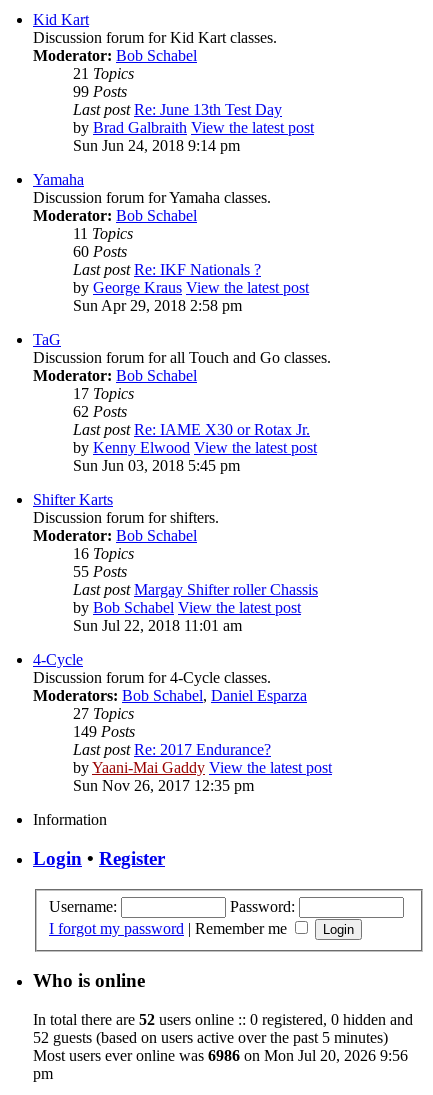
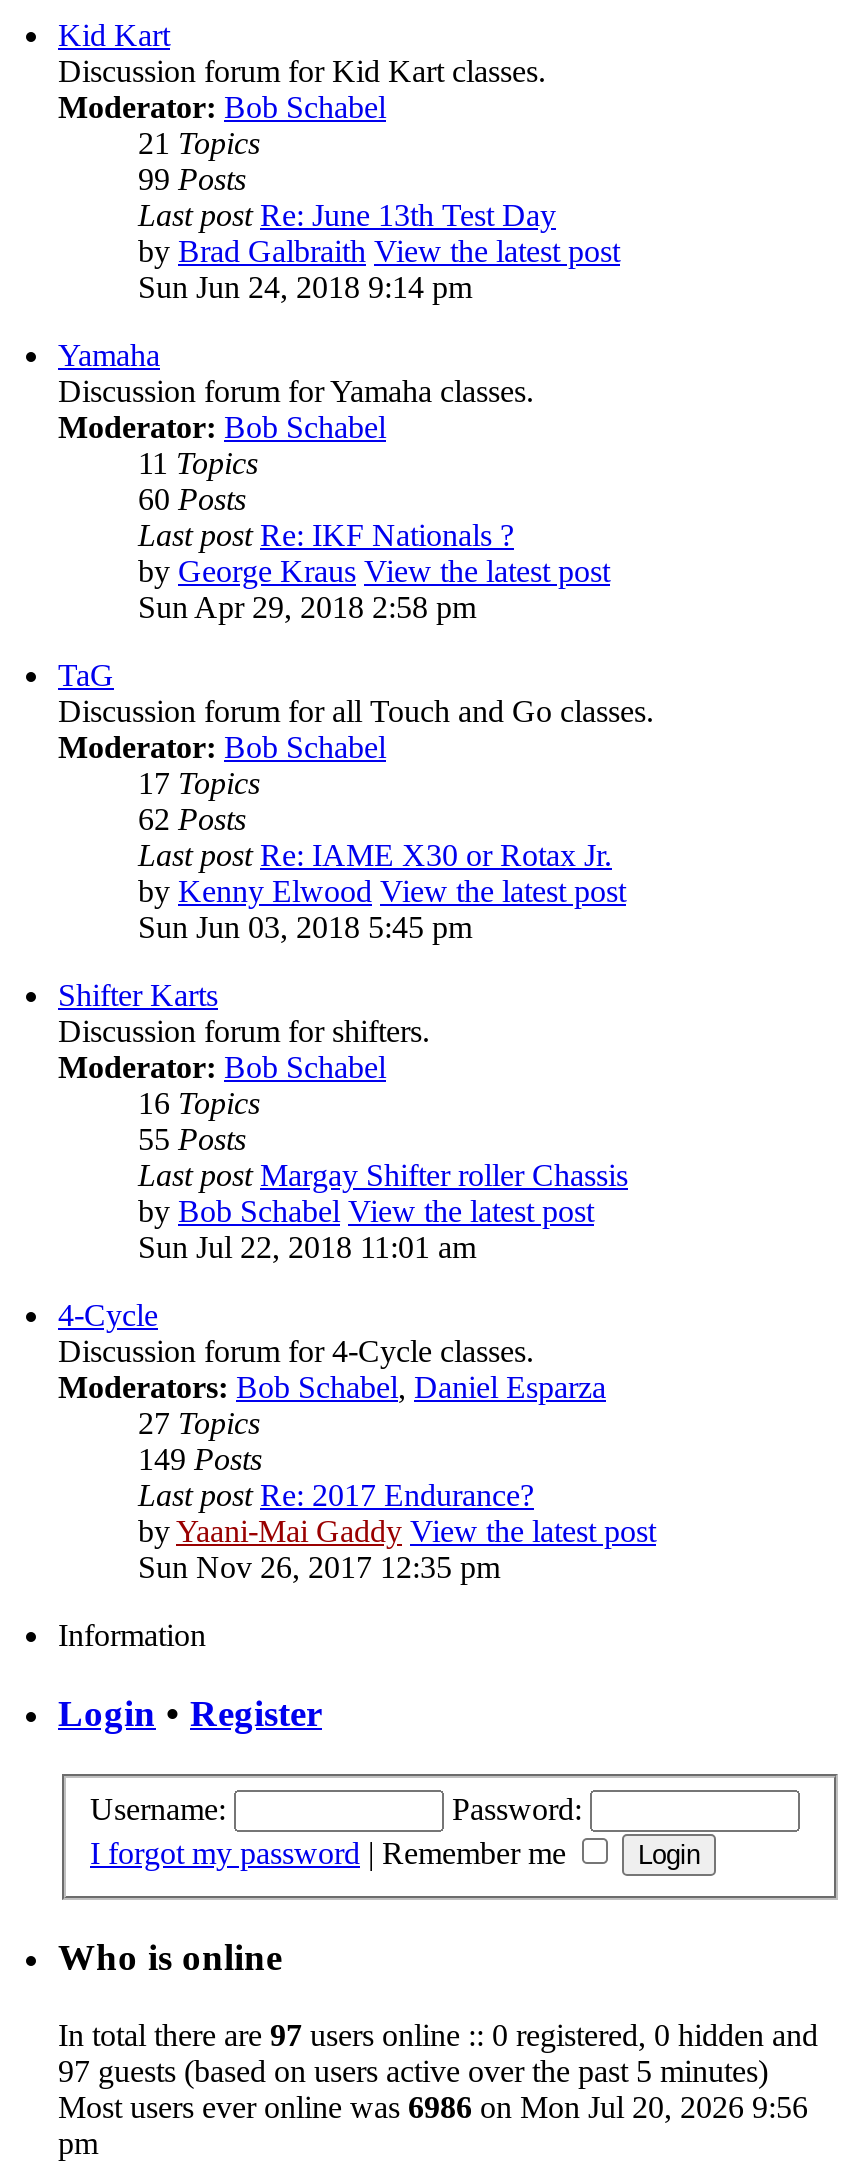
- In total there are 52 users online :: 0 registered, 0 hidden and
+ In total there are 97 users online :: 0 registered, 0 hidden and

- 52 guests (based on users active over the past 5 minutes)
+ 97 guests (based on users active over the past 5 minutes)
